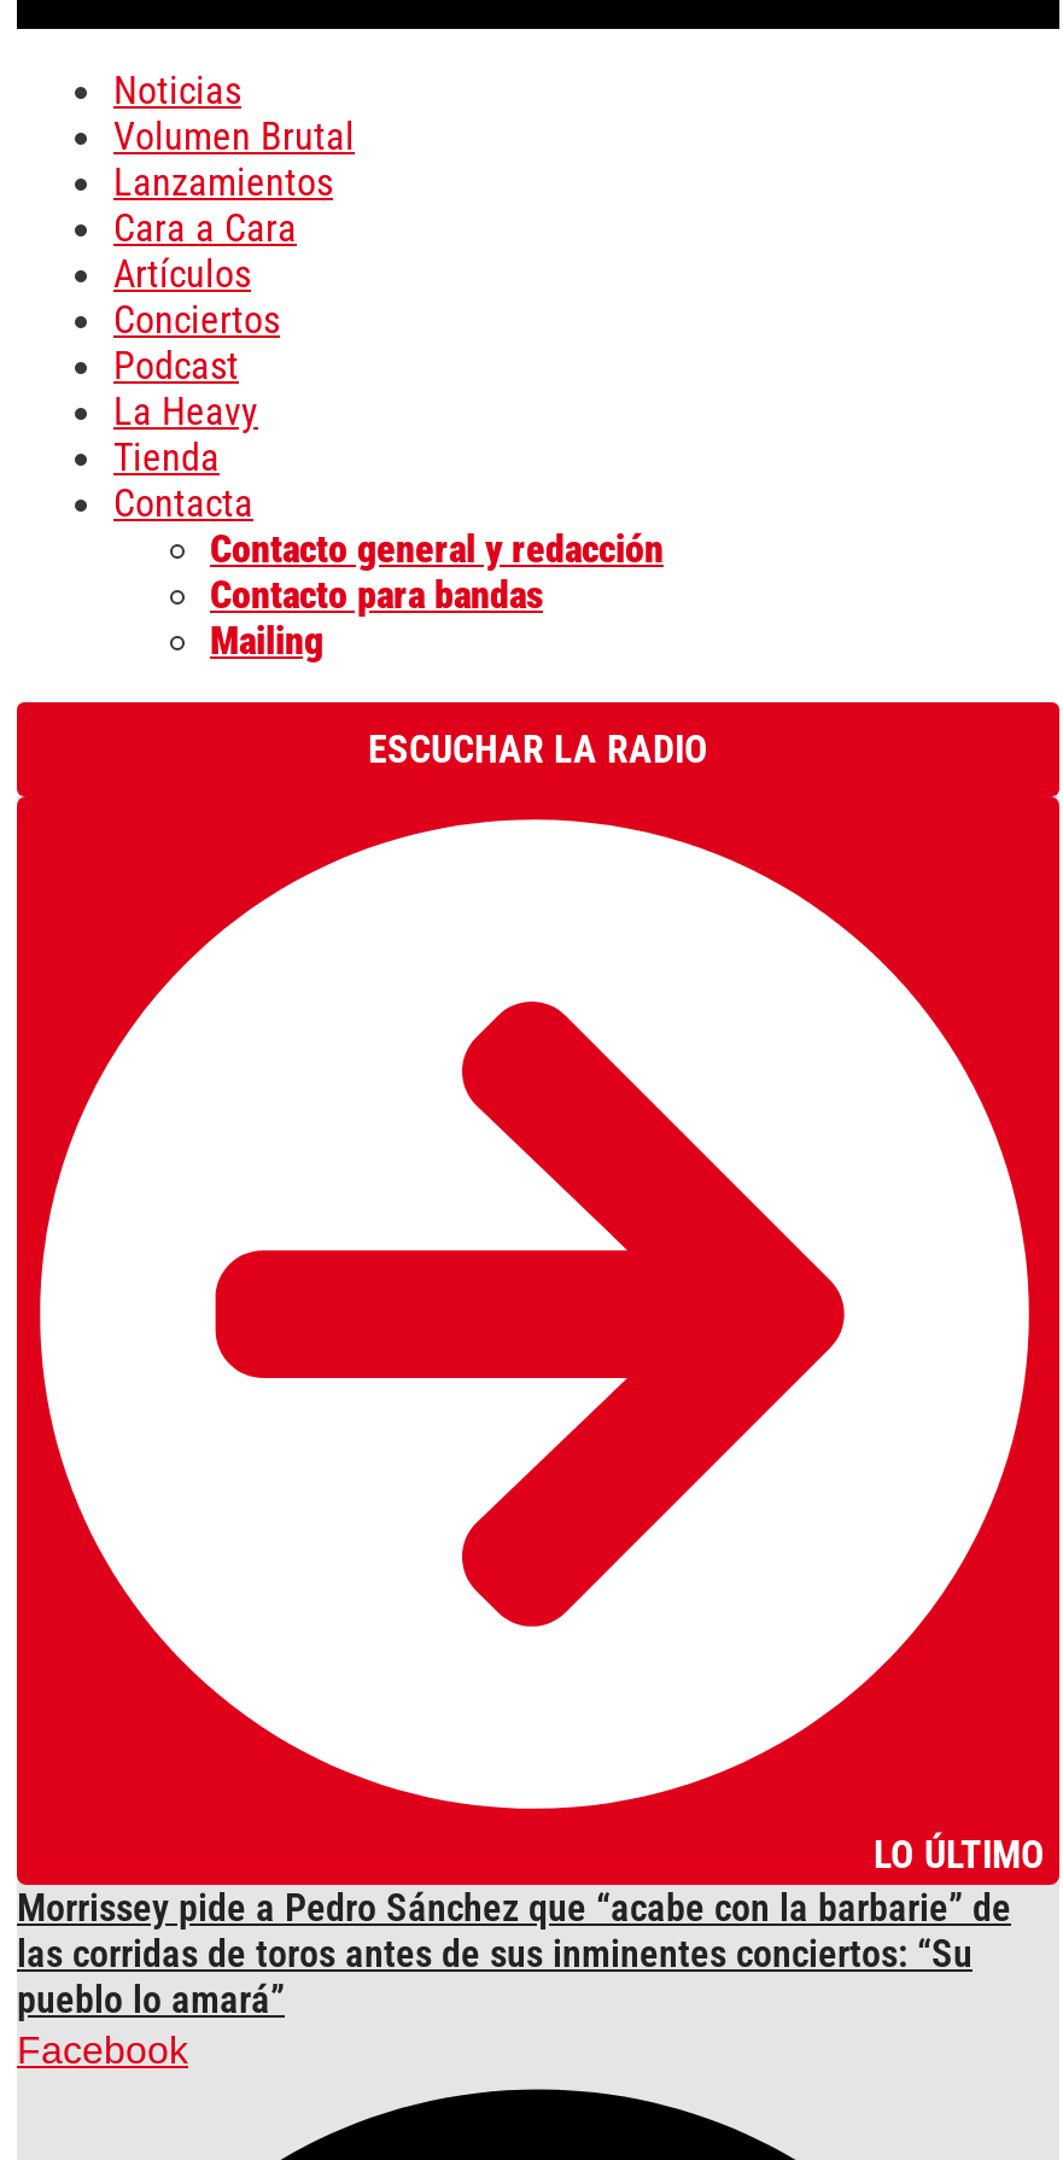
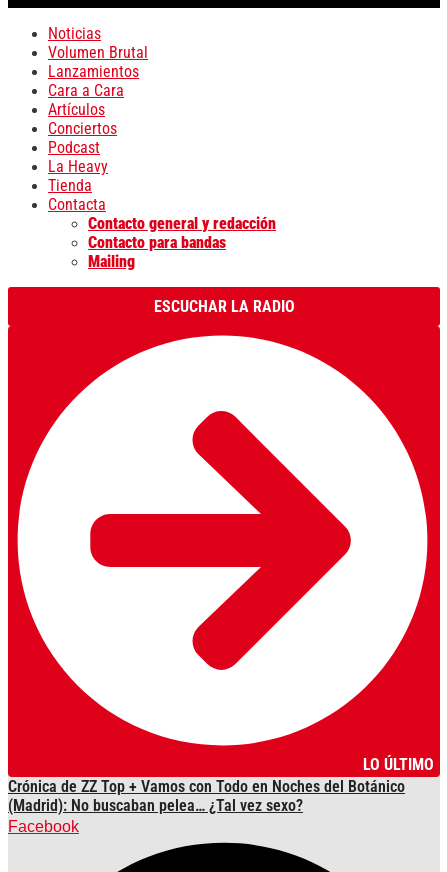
- Morrissey pide a Pedro Sánchez que “acabe con la barbarie” de
- las corridas de toros antes de sus inminentes conciertos: “Su
- pueblo lo amará”
+ Crónica de ZZ Top + Vamos con Todo en Noches del Botánico
+ (Madrid): No buscaban pelea… ¿Tal vez sexo?
